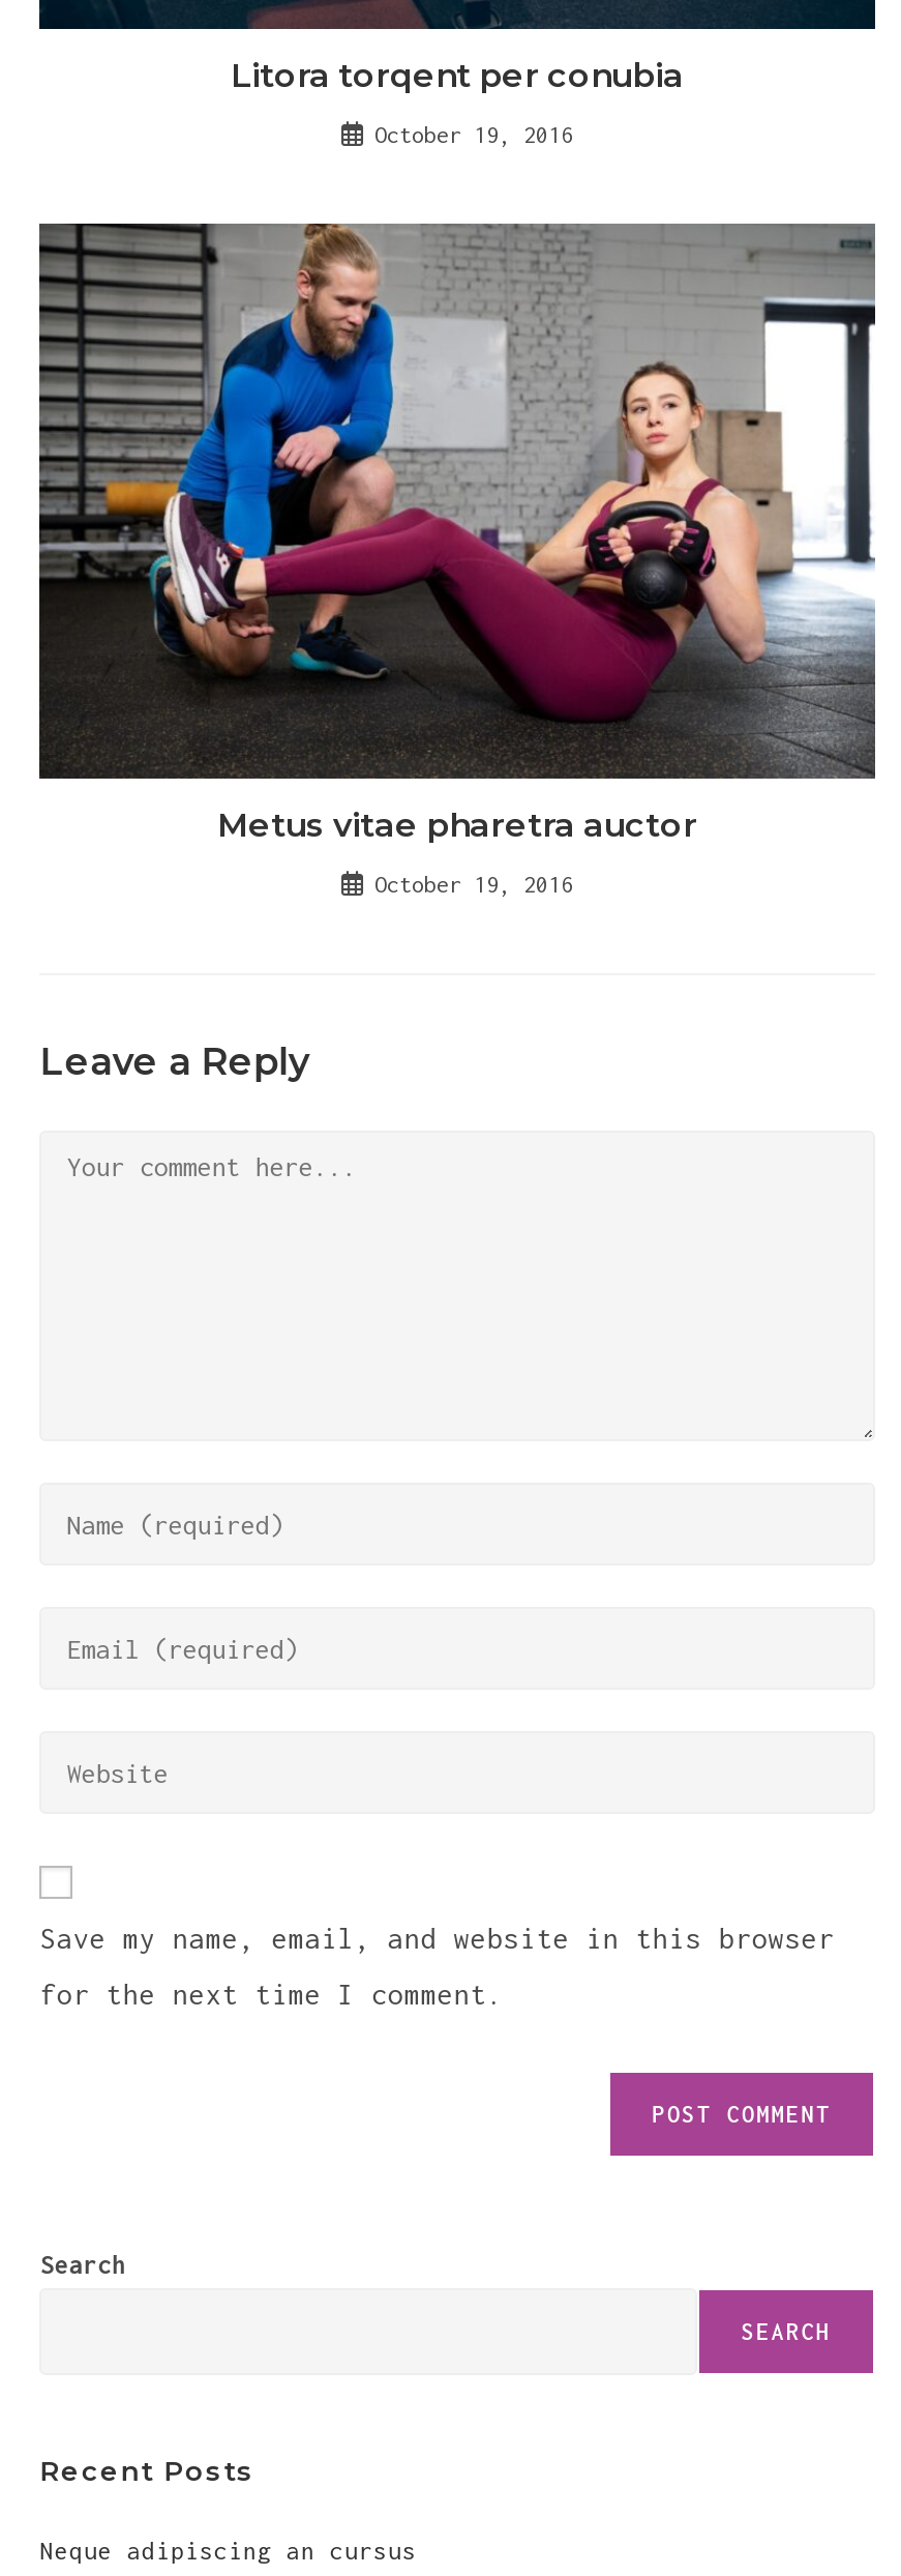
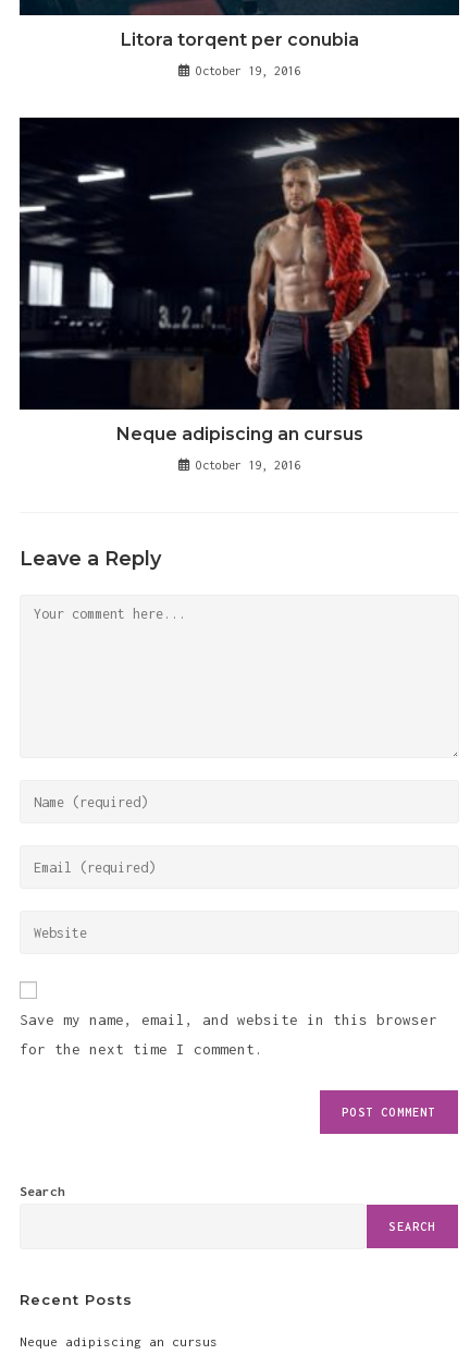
- [image]
- Metus vitae pharetra auctor
+ [image]
+ Neque adipiscing an cursus
